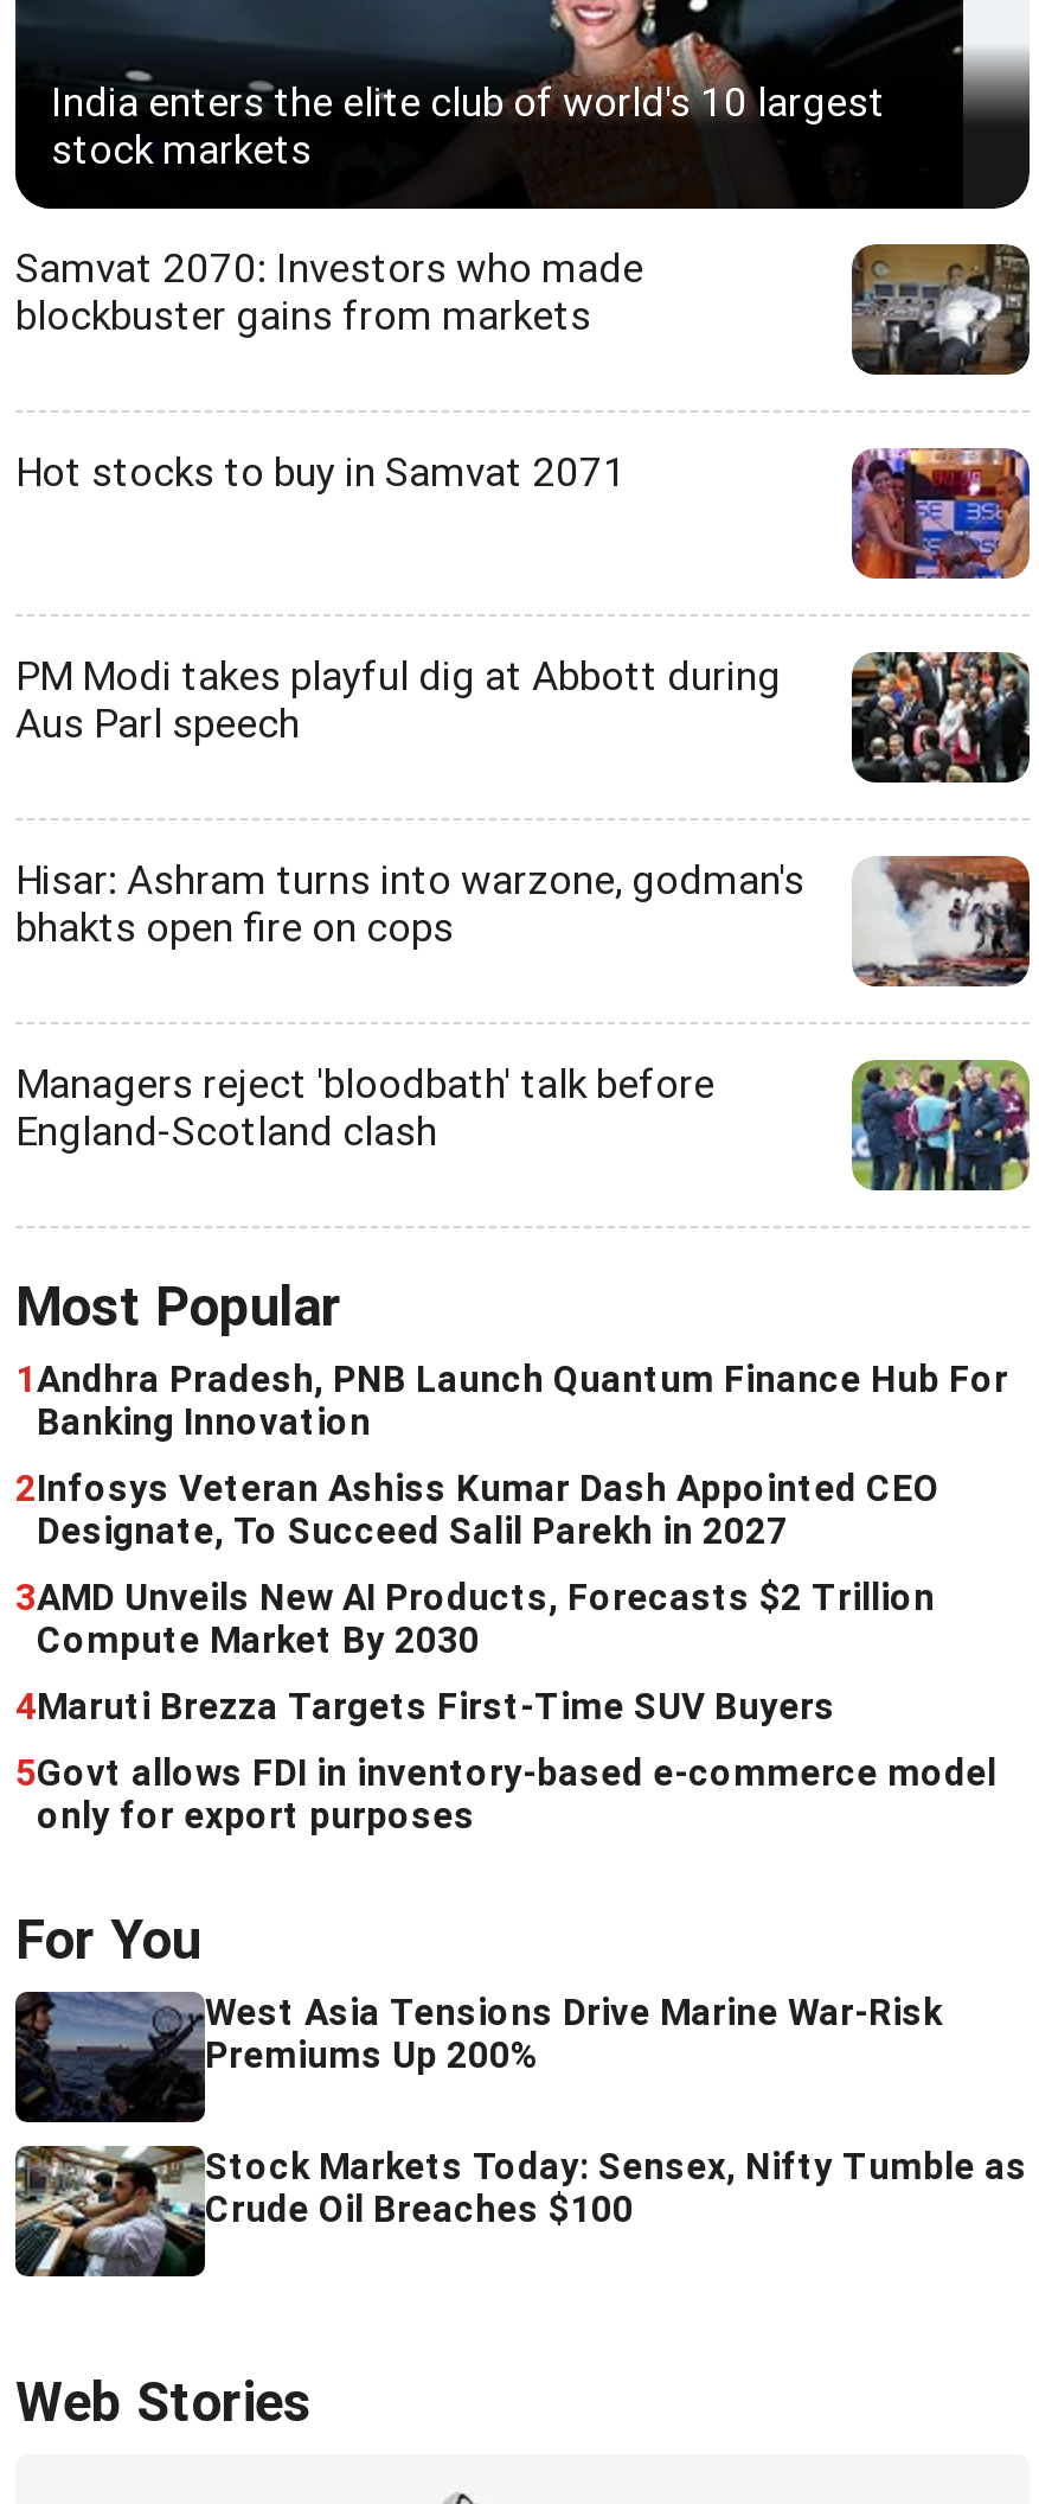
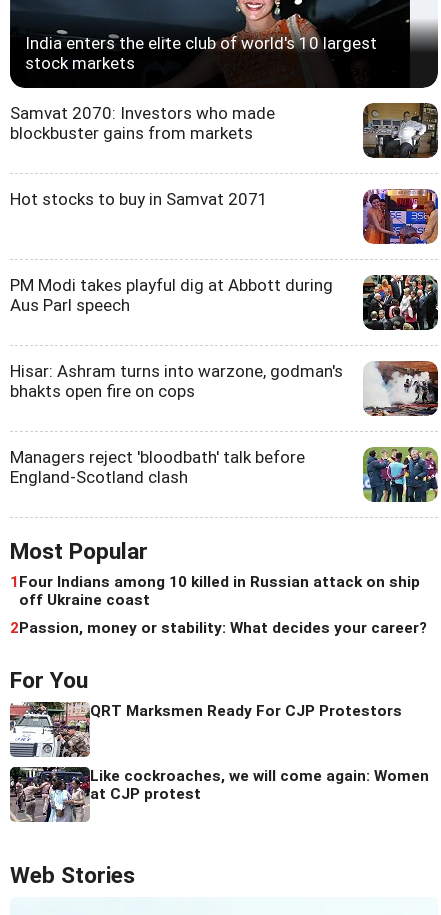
- 1Andhra Pradesh, PNB Launch Quantum Finance Hub For
- Banking Innovation
- 2Infosys Veteran Ashiss Kumar Dash Appointed CEO
- Designate, To Succeed Salil Parekh in 2027
- 3AMD Unveils New AI Products, Forecasts $2 Trillion
- Compute Market By 2030
- 4Maruti Brezza Targets First-Time SUV Buyers
- 5Govt allows FDI in inventory-based e-commerce model
- only for export purposes
+ 1 Four Indians among 10 killed in Russian attack on ship
+ off Ukraine coast
+ 2Passion, money or stability: What decides your career?

- [image]
- West Asia Tensions Drive Marine War-Risk
- Premiums Up 200%
+ [image]
+ QRT Marksmen Ready For CJP Protestors

- [image]
- Stock Markets Today: Sensex, Nifty Tumble as
- Crude Oil Breaches $100
+ [image]
+ Like cockroaches, we will come again: Women
+ at CJP protest
